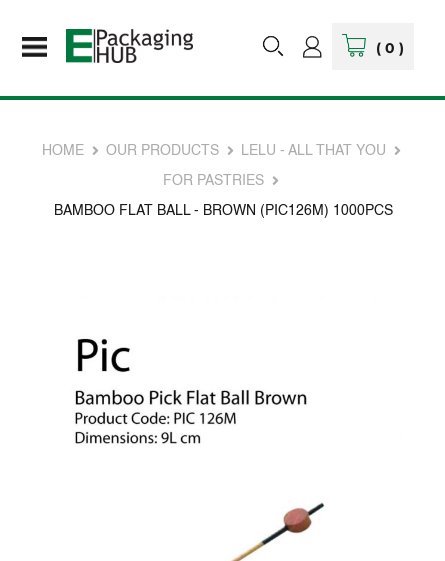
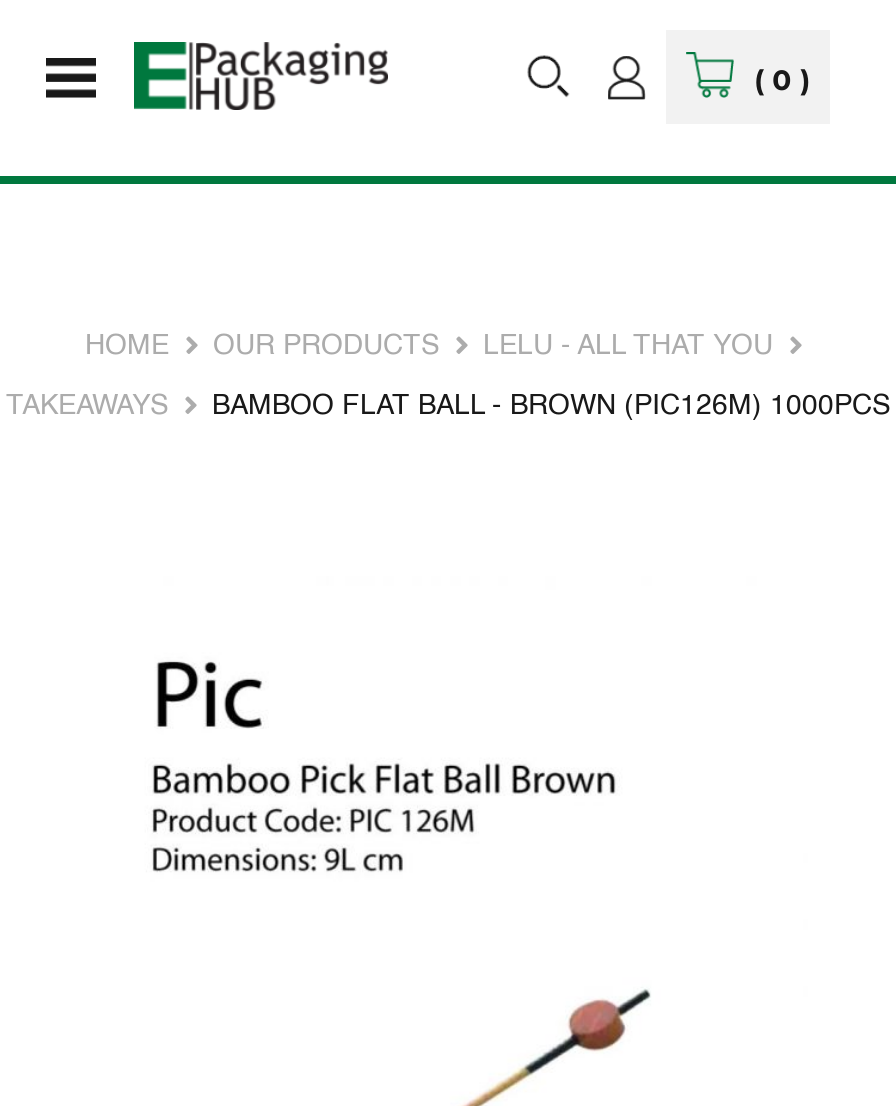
moved down: HOME | OUR PRODUCTS | LELU - ALL THAT YOU

- FOR PASTRIES
+ TAKEAWAYS
